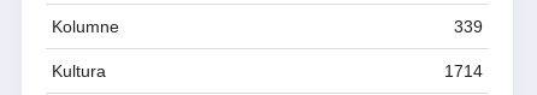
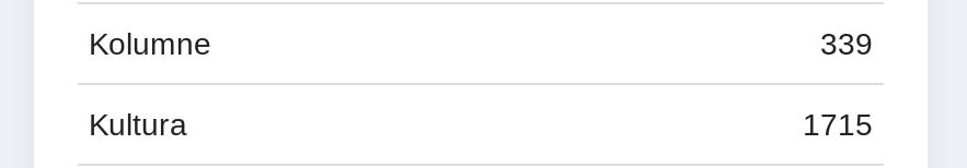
- 1714
+ 1715
